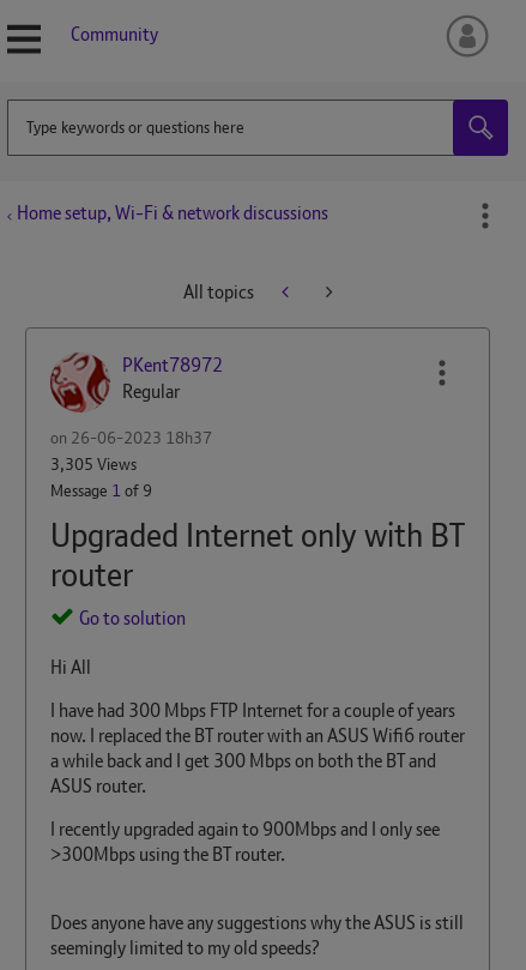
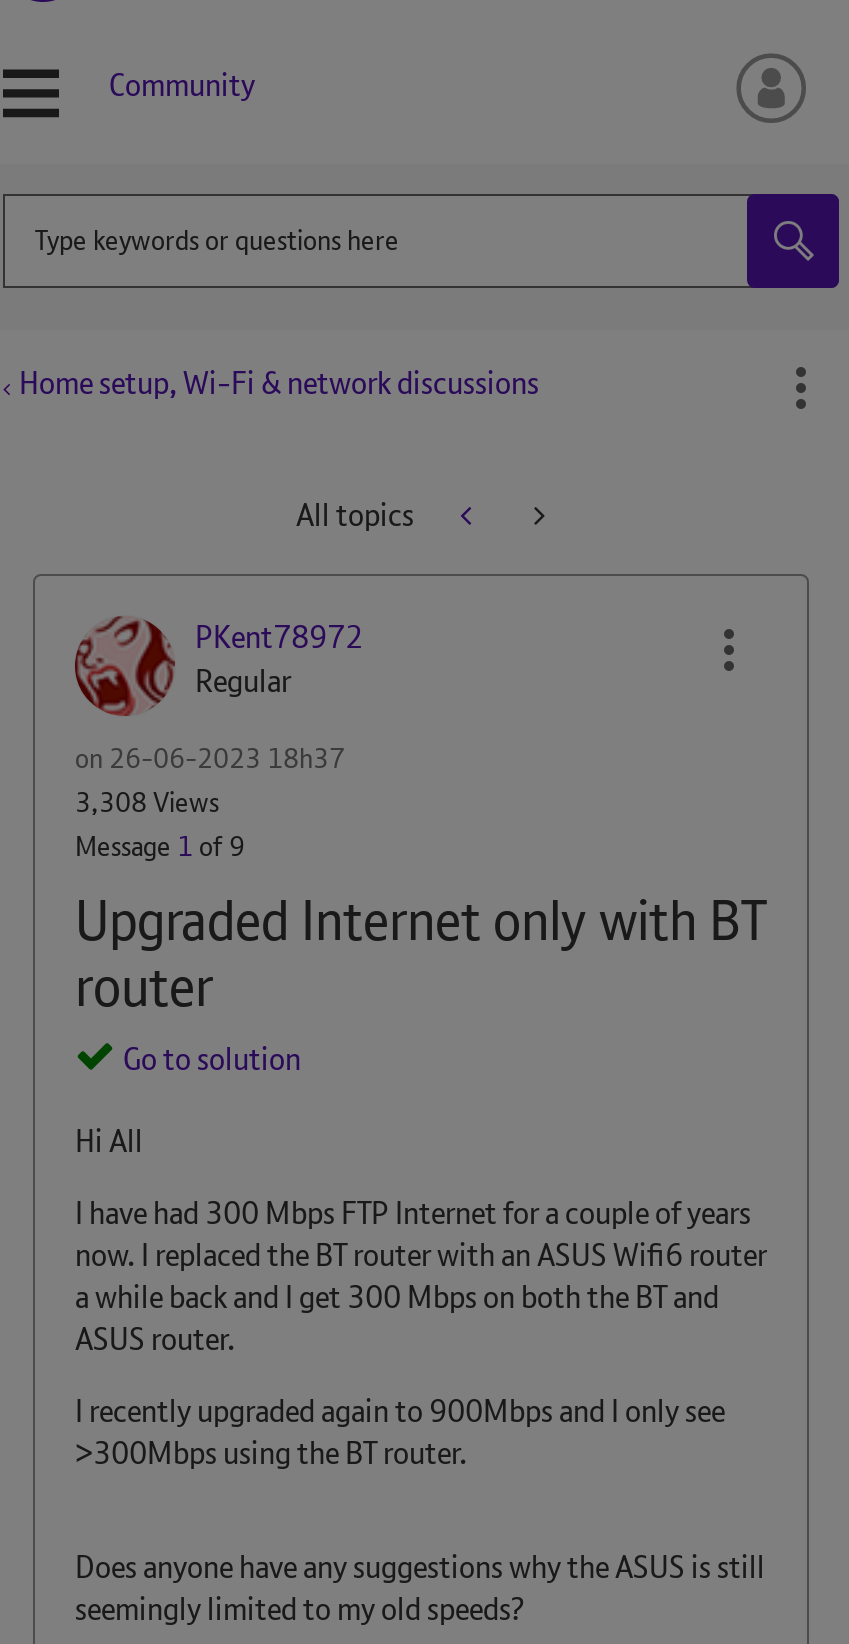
- 3,305 Views
+ 3,308 Views
